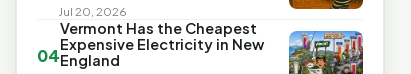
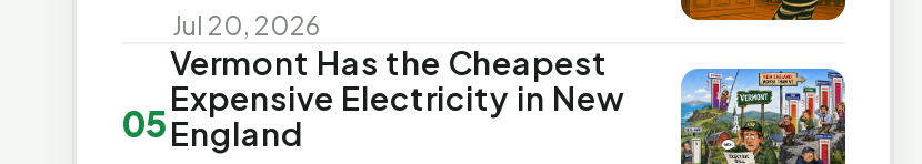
- 04 England
+ 05 England
